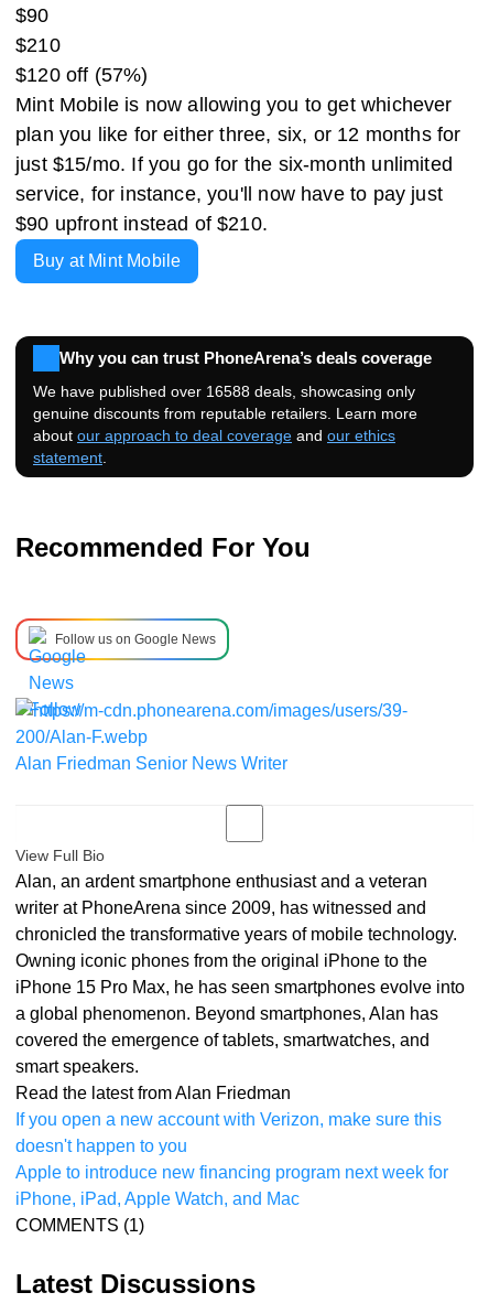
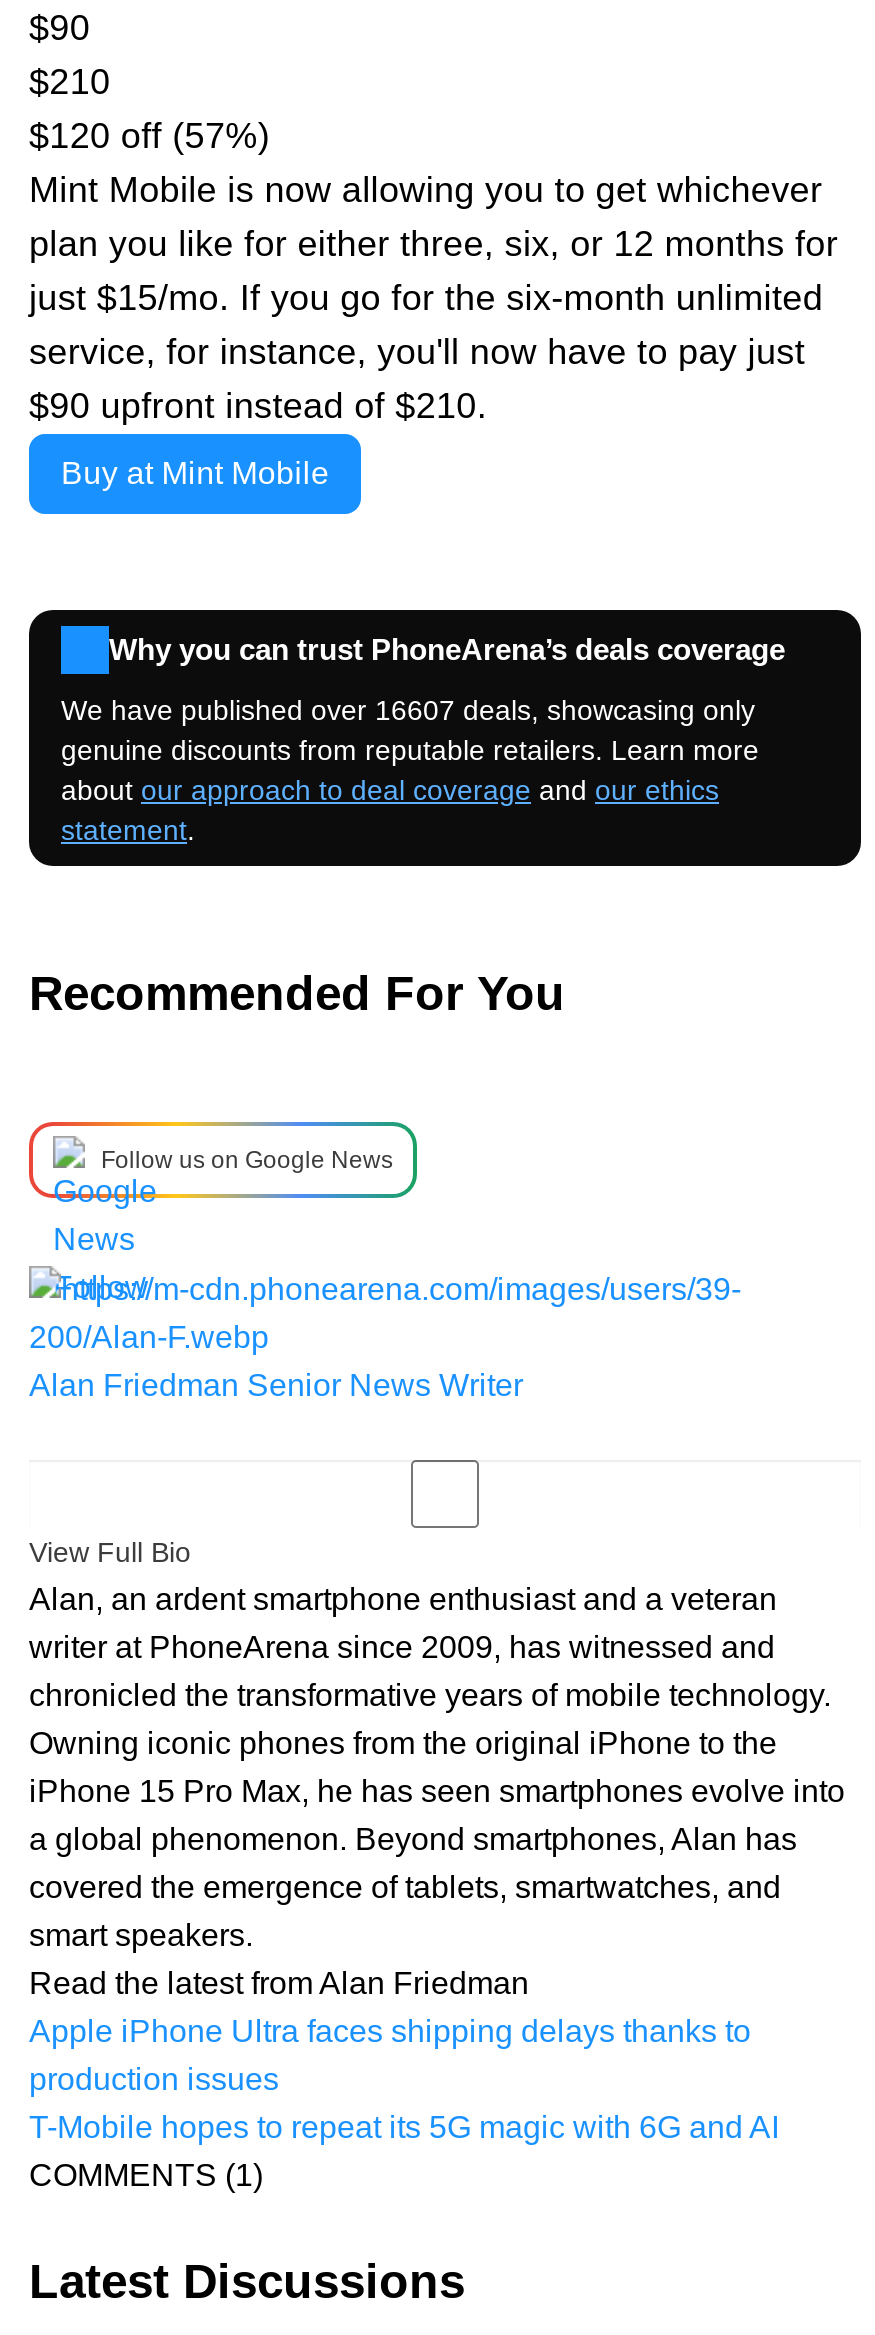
- We have published over 16588 deals, showcasing only
+ We have published over 16607 deals, showcasing only

- If you open a new account with Verizon, make sure this
- doesn't happen to you
- Apple to introduce new financing program next week for
- iPhone, iPad, Apple Watch, and Mac
+ Apple iPhone Ultra faces shipping delays thanks to
+ production issues
+ T-Mobile hopes to repeat its 5G magic with 6G and AI
